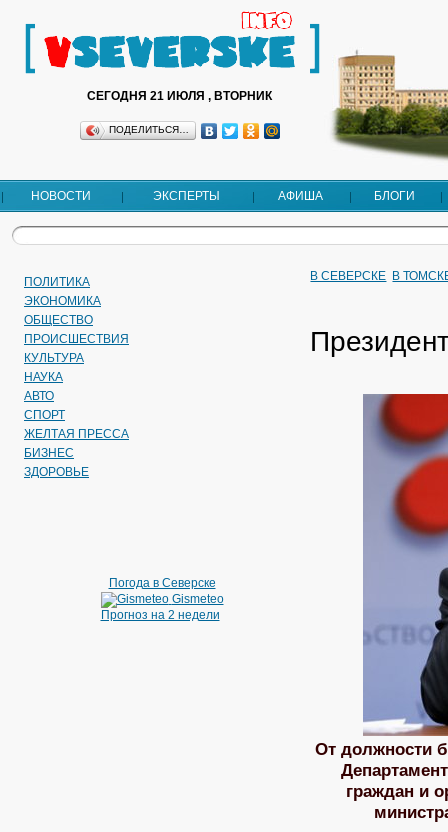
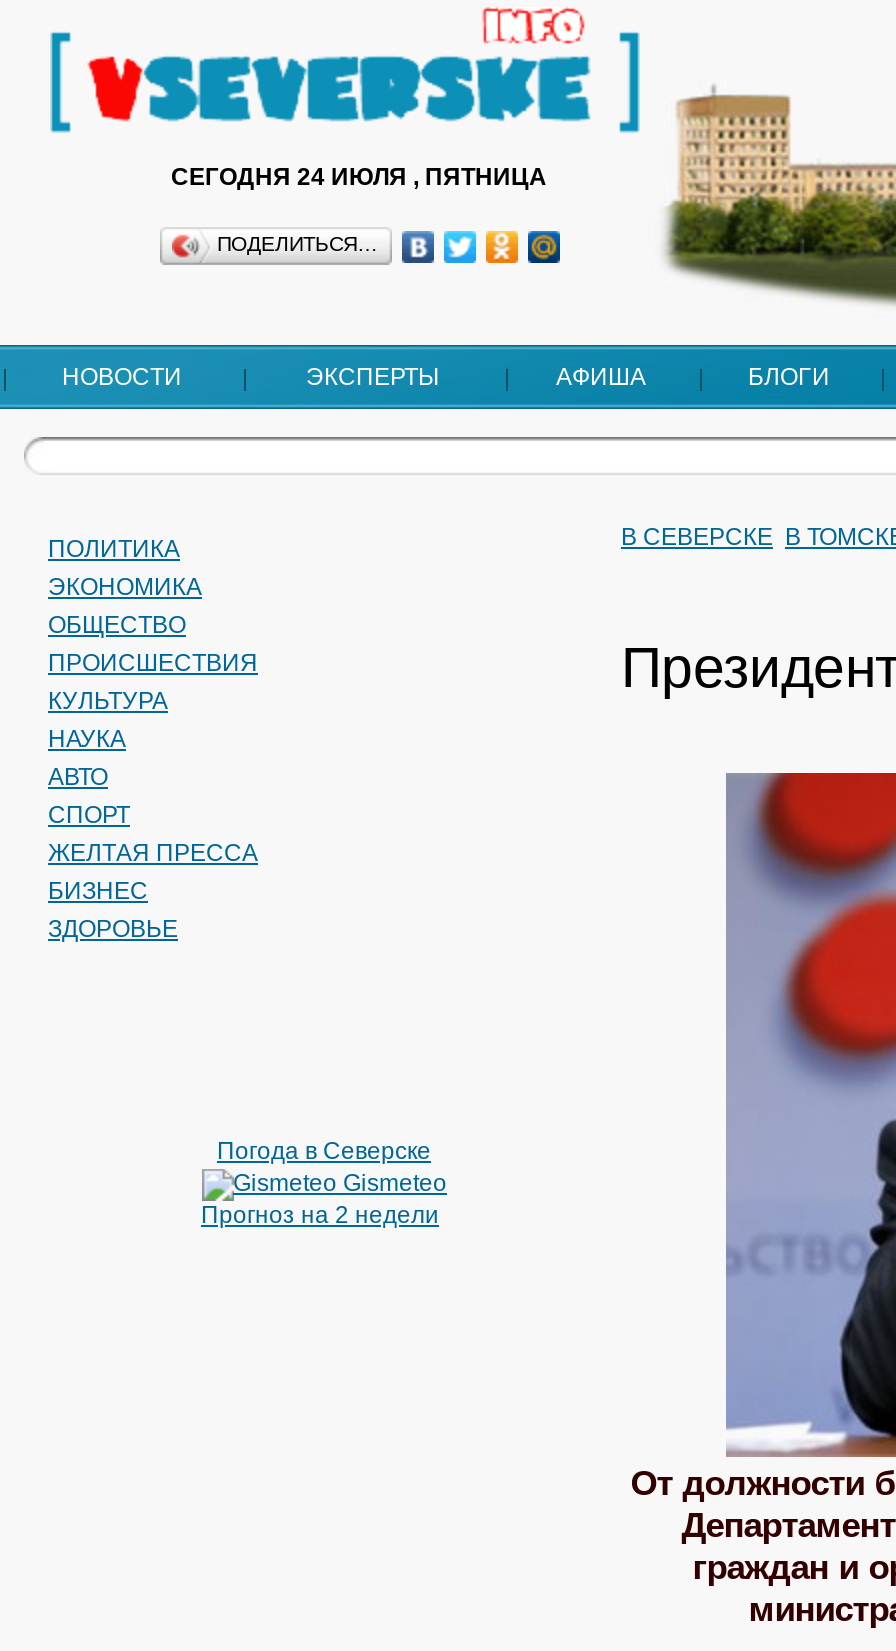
- СЕГОДНЯ 21 ИЮЛЯ , ВТОРНИК
+ СЕГОДНЯ 24 ИЮЛЯ , ПЯТНИЦА
